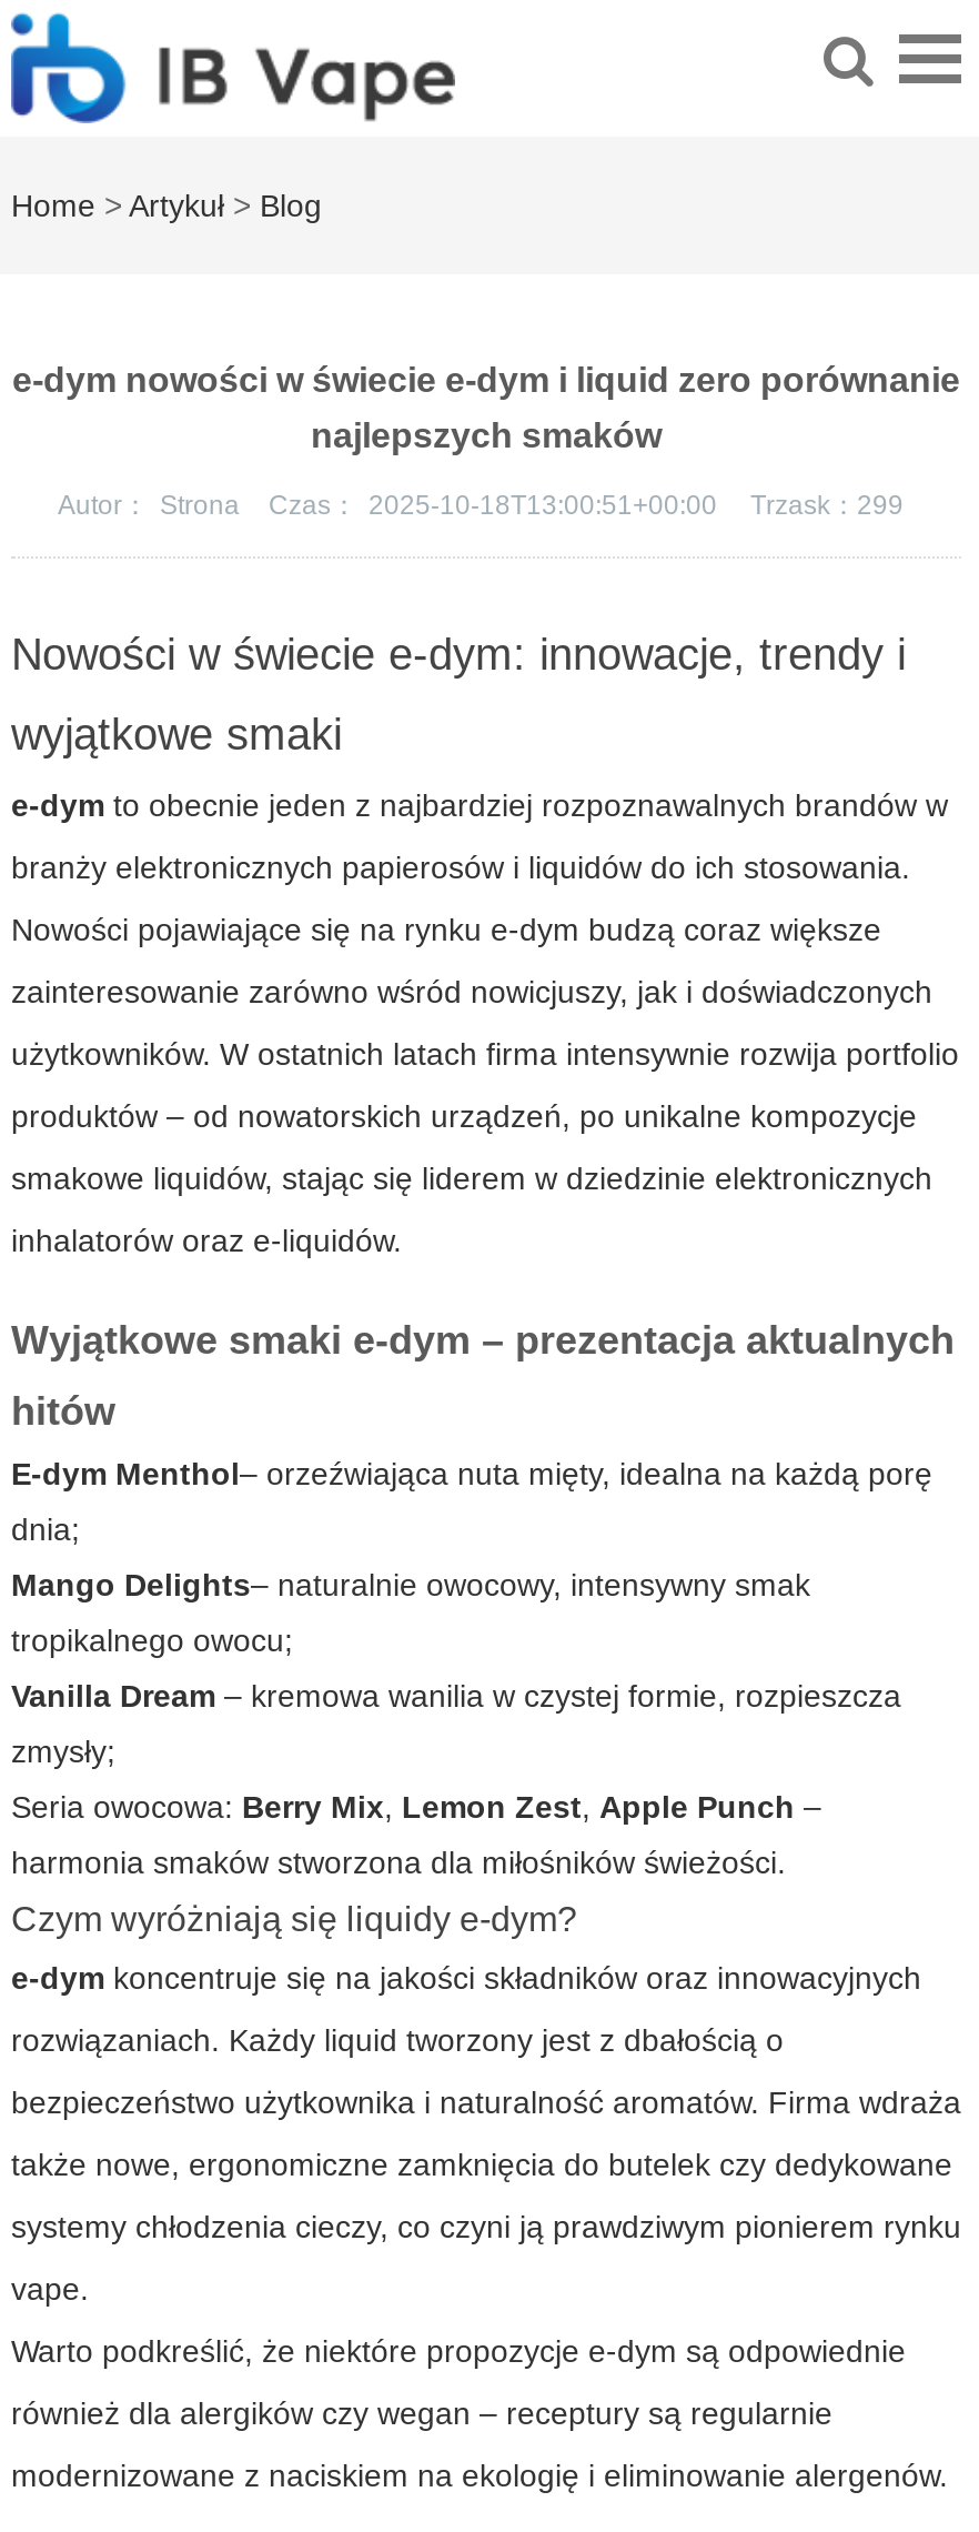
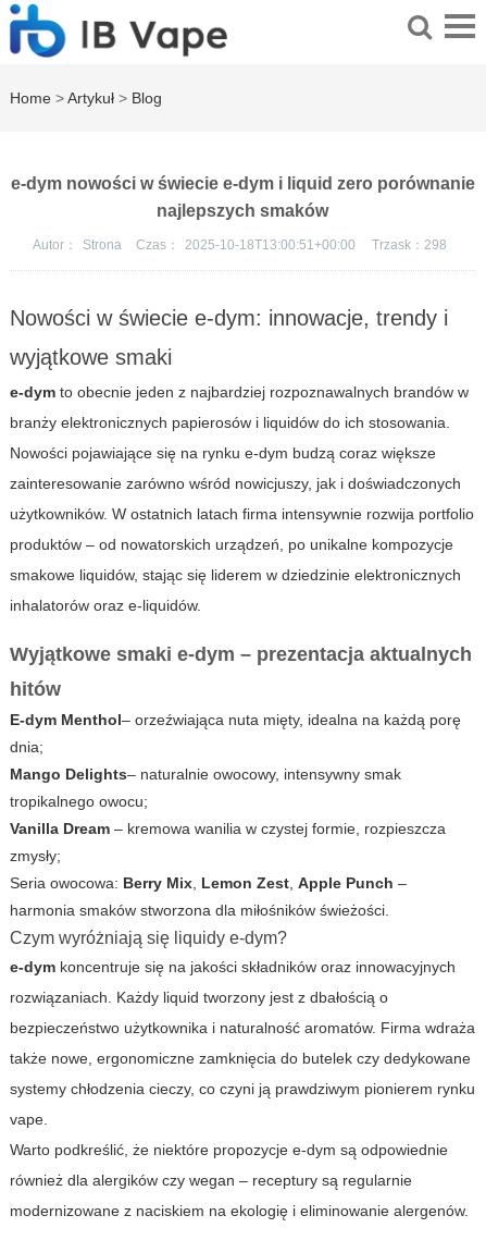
- Autor： Strona Czas： 2025-10-18T13:00:51+00:00 Trzask：299
+ Autor： Strona Czas： 2025-10-18T13:00:51+00:00 Trzask：298
